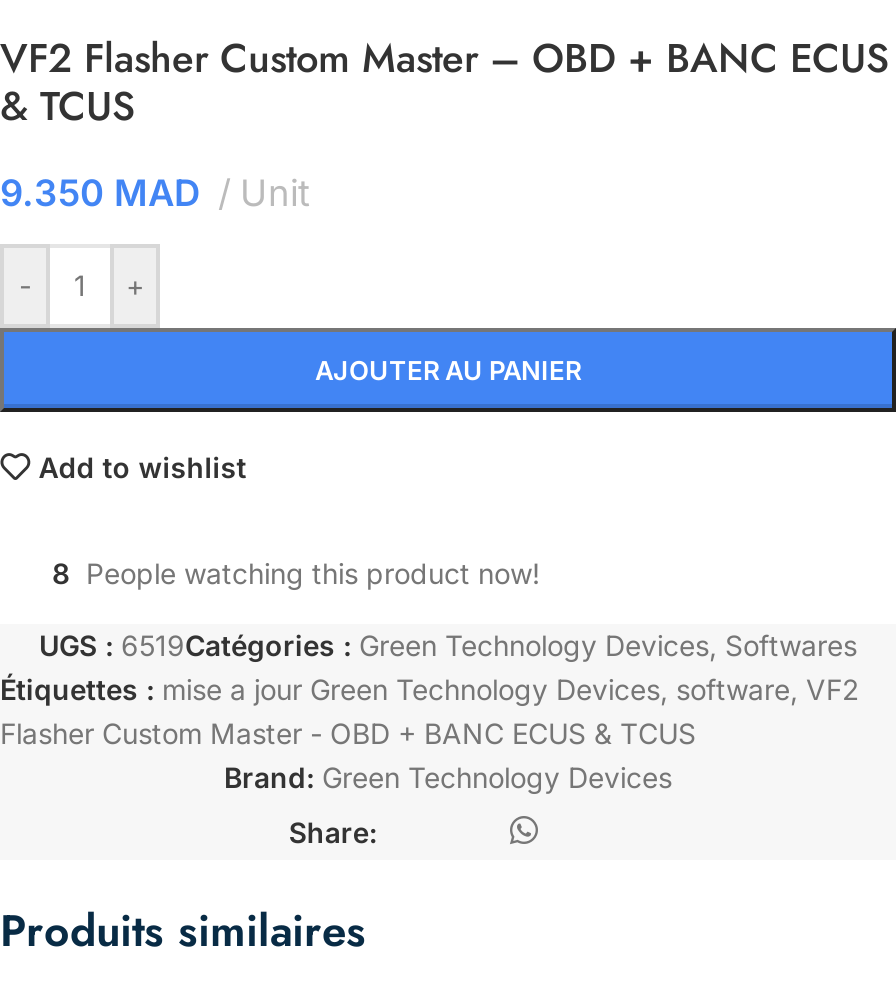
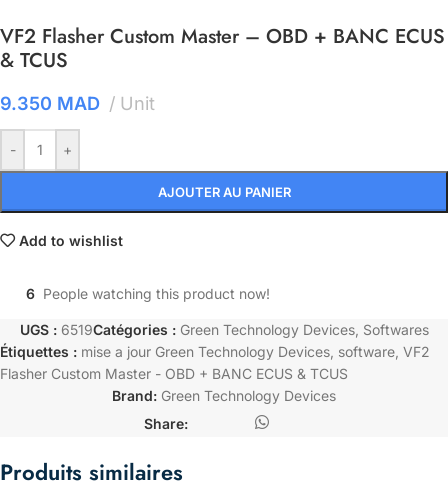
- 8 People watching this product now!
+ 6 People watching this product now!
